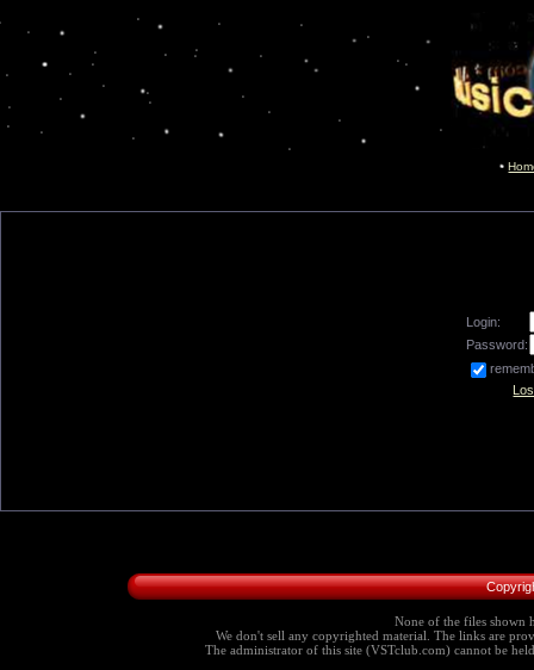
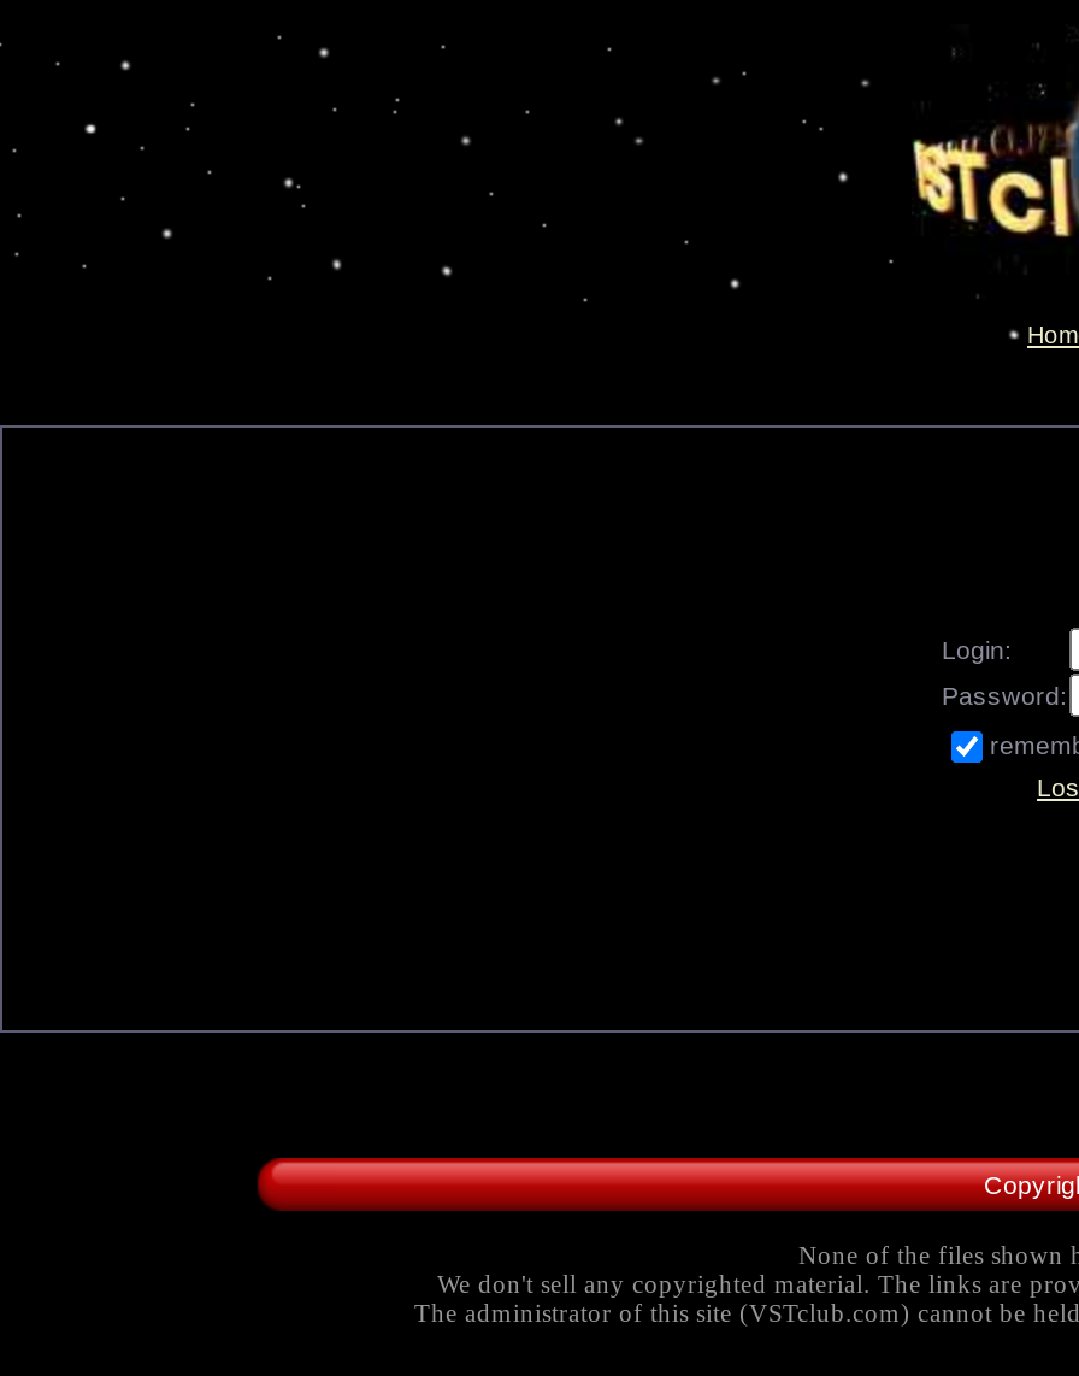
- [image]
+ [image]
